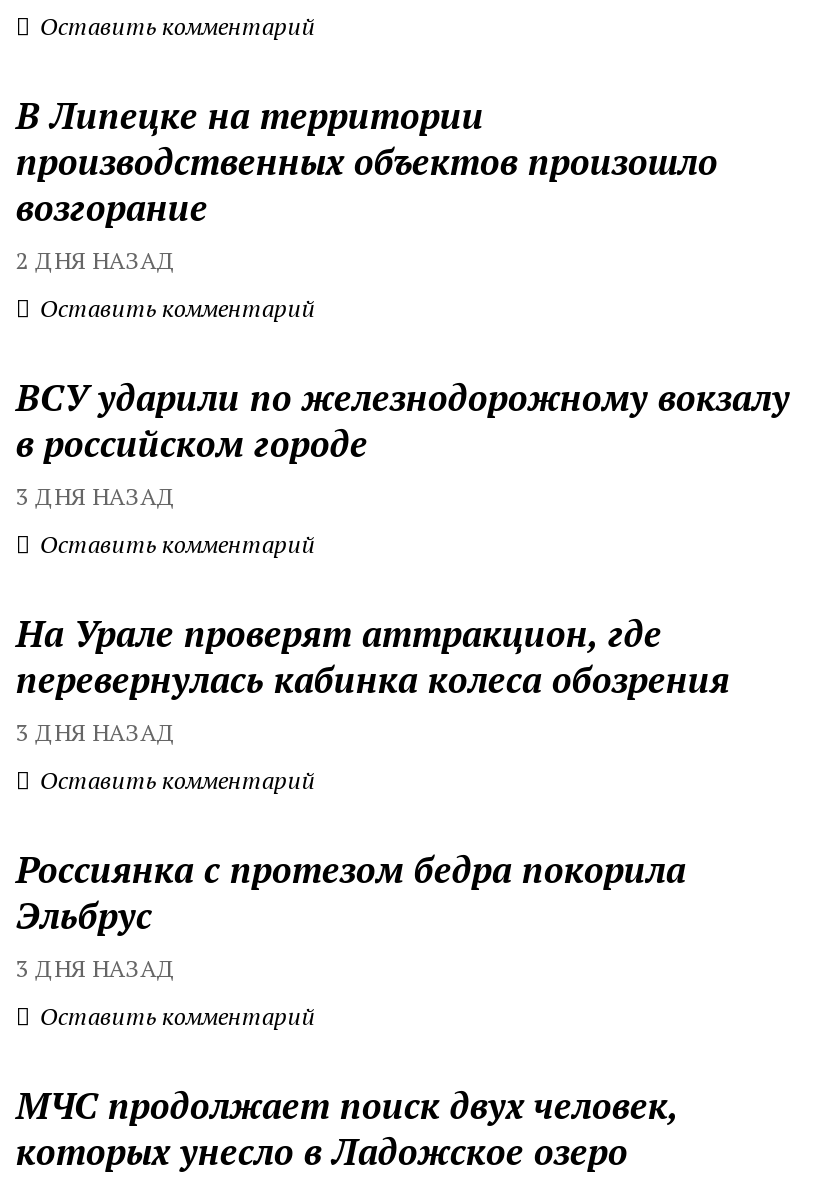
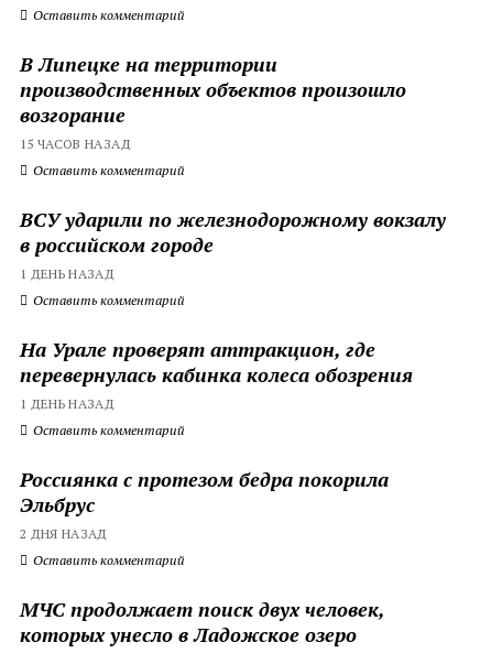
- 2 ДНЯ НАЗАД
+ 15 ЧАСОВ НАЗАД

- 3 ДНЯ НАЗАД
+ 1 ДЕНЬ НАЗАД

- 3 ДНЯ НАЗАД
+ 1 ДЕНЬ НАЗАД

- 3 ДНЯ НАЗАД
+ 2 ДНЯ НАЗАД
